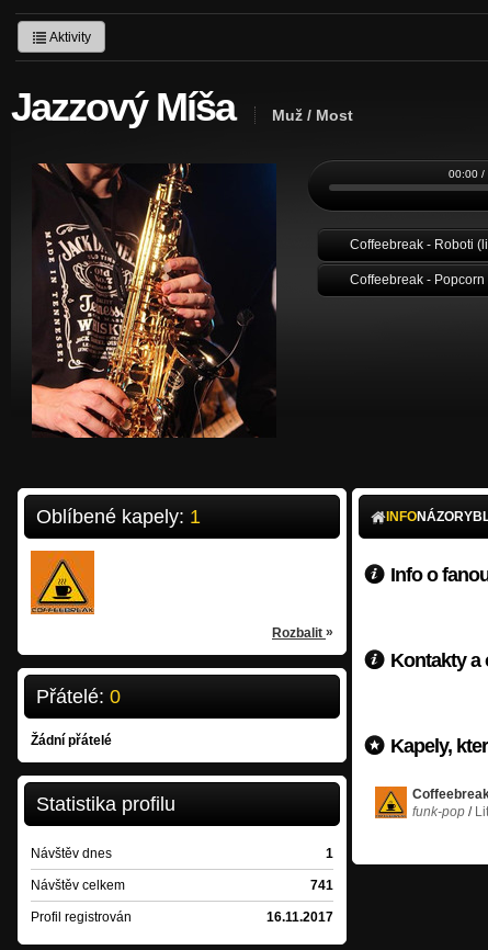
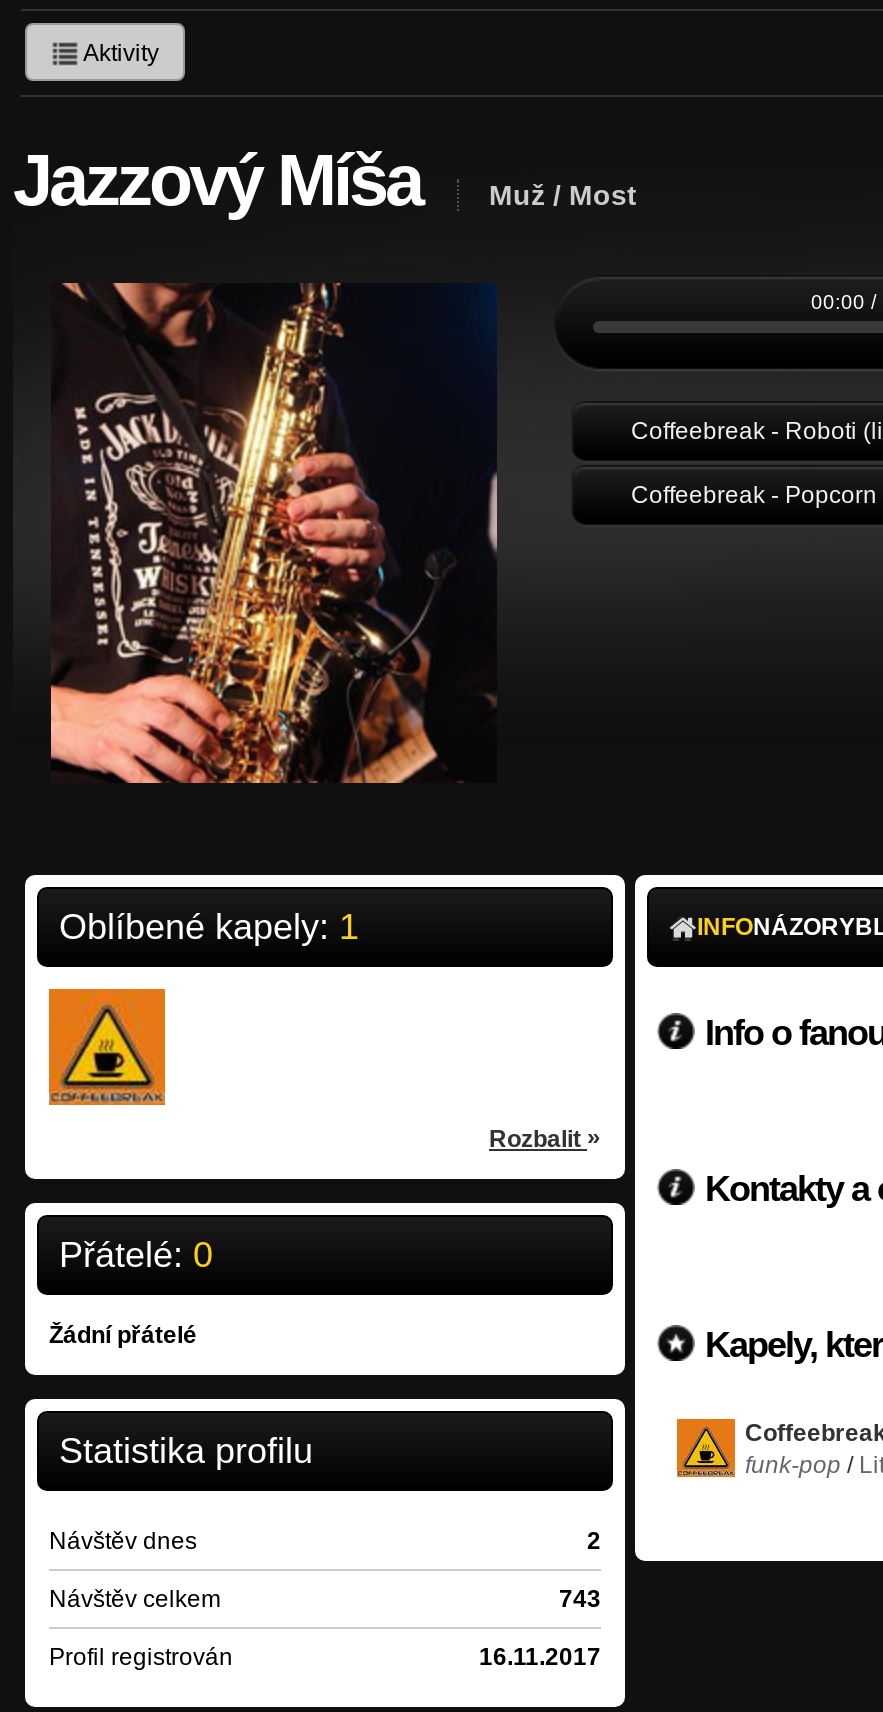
- 1
+ 2

- 741
+ 743
